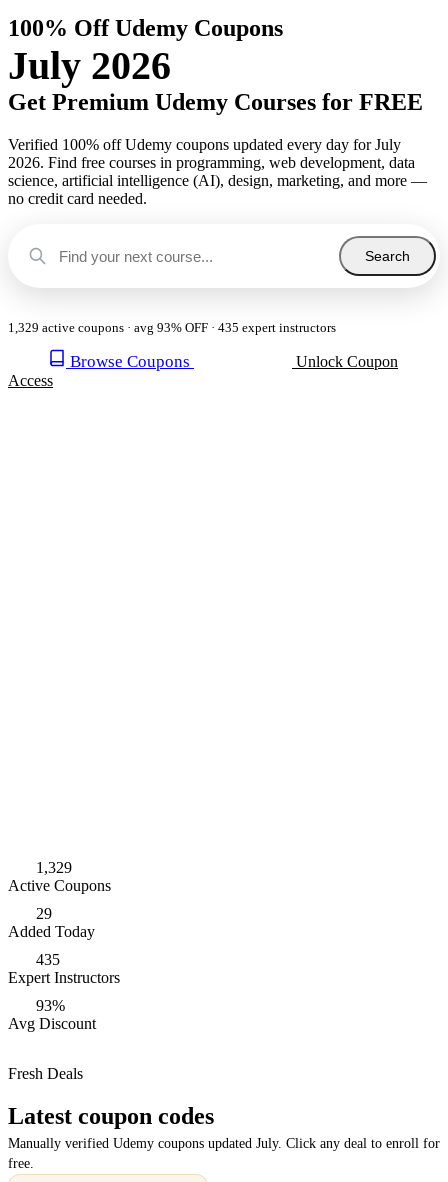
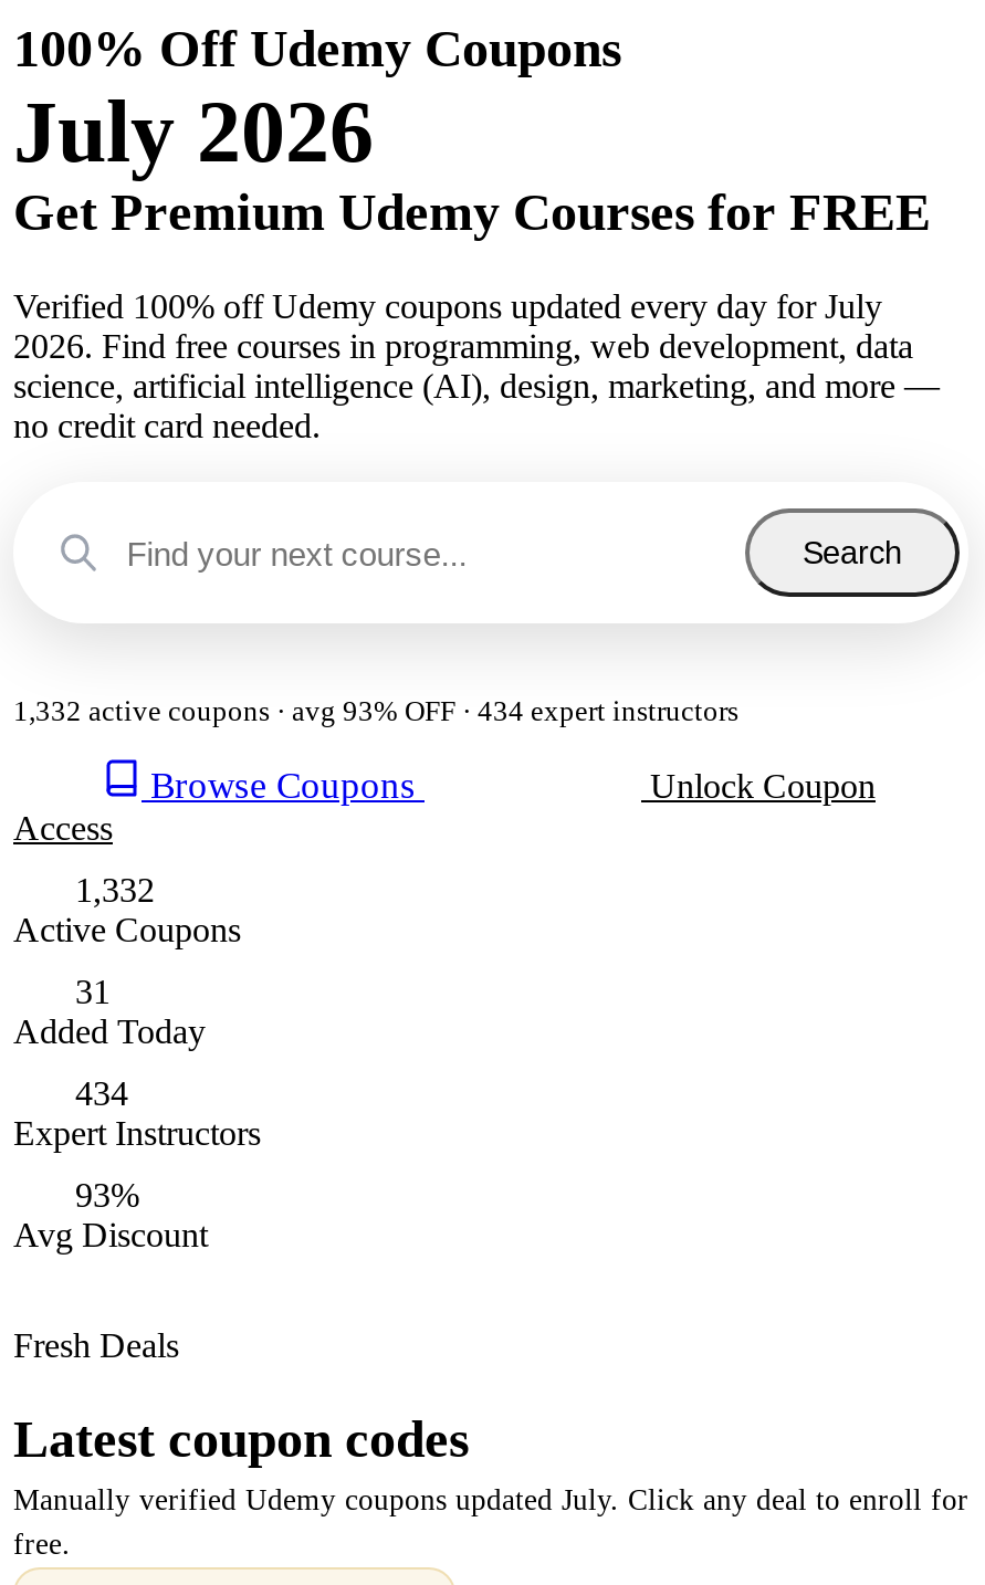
- 1,329 active coupons · avg 93% OFF · 435 expert instructors
+ 1,332 active coupons · avg 93% OFF · 434 expert instructors

- 1,329
+ 1,332

- 29
+ 31

- 435
+ 434
